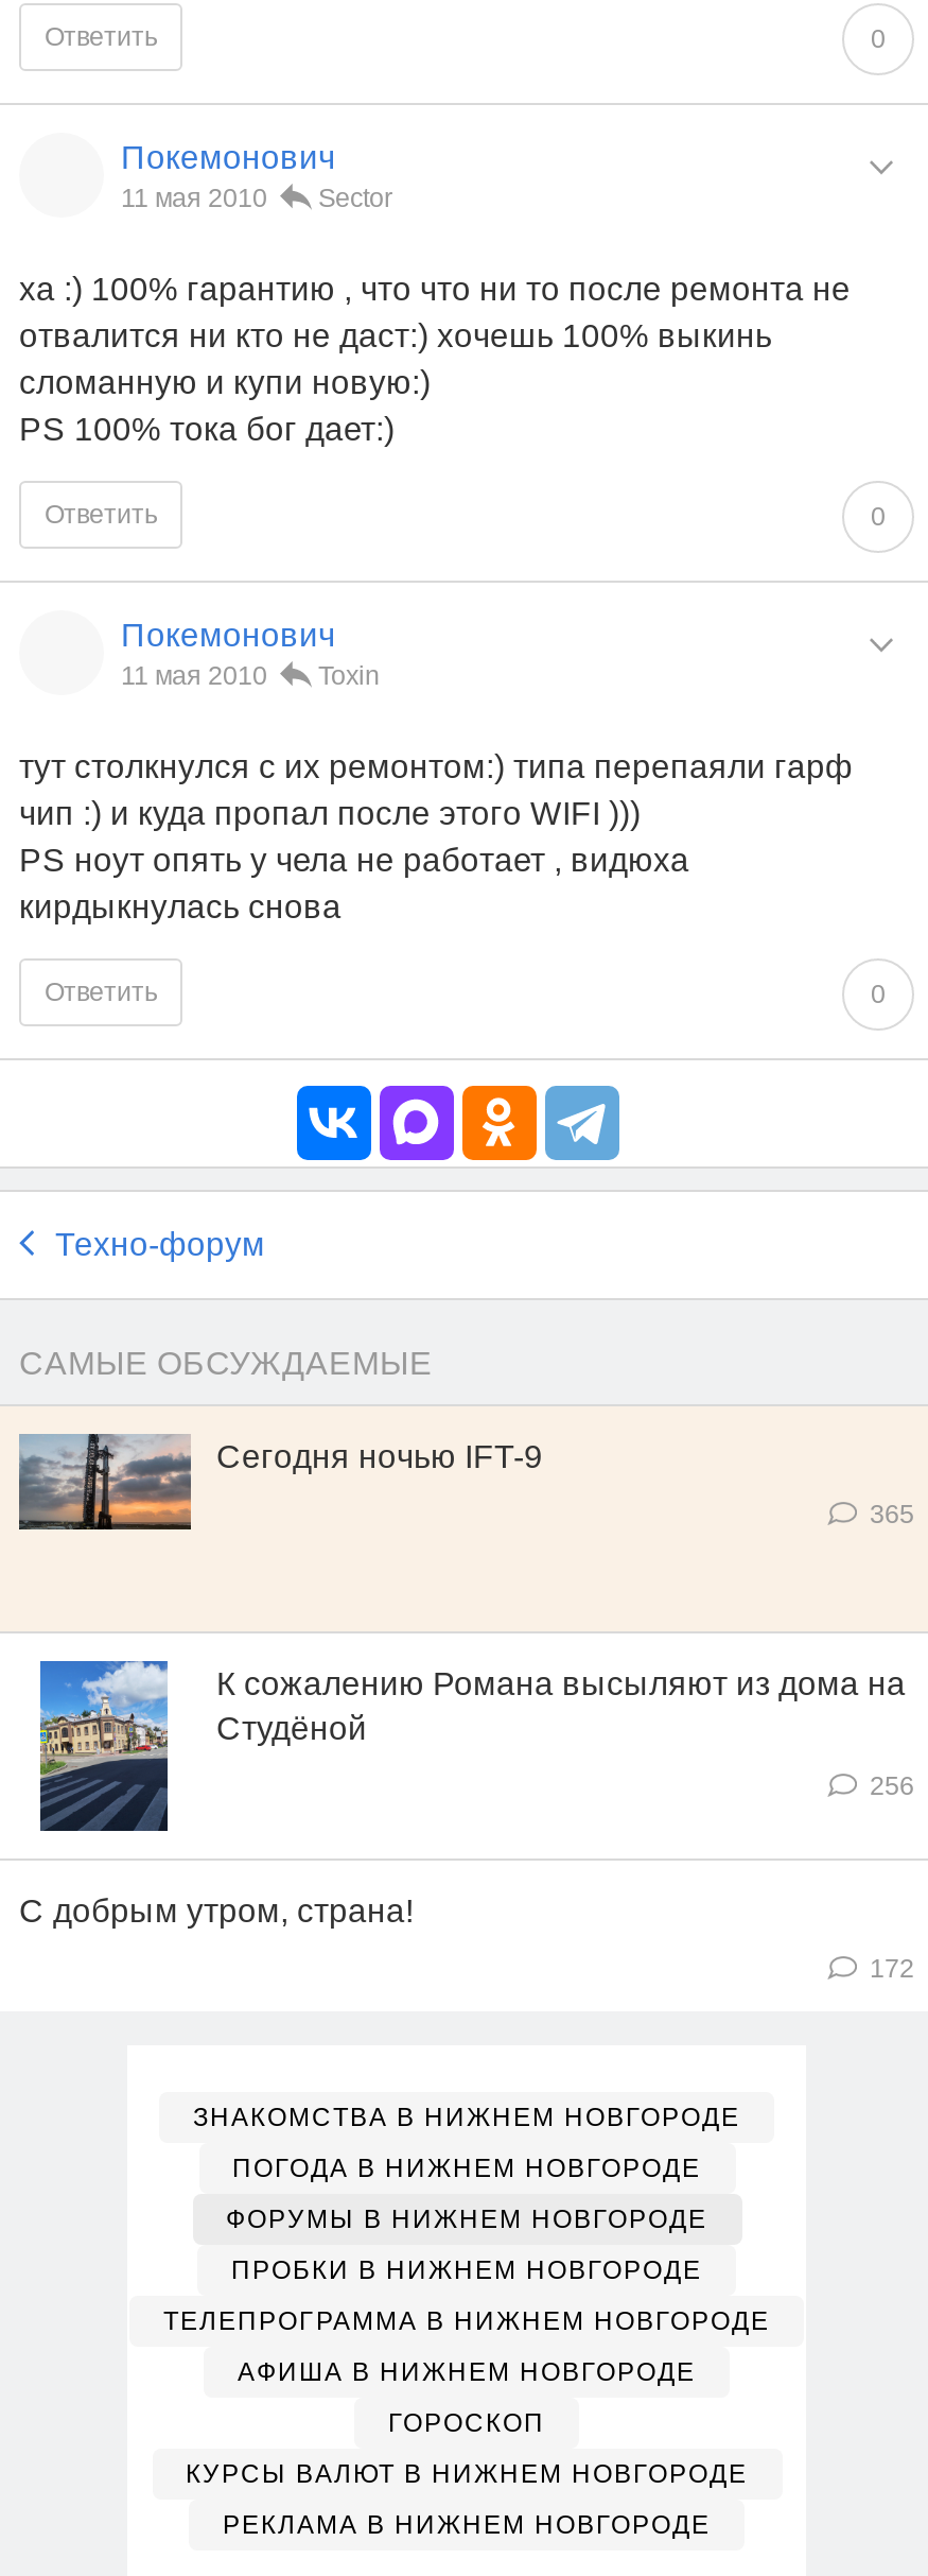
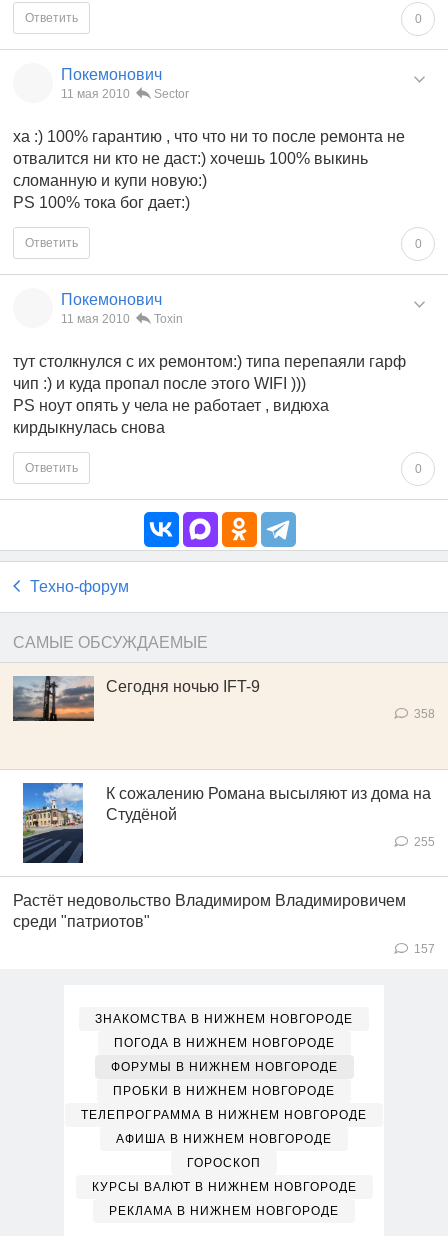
- 365
+ 358

- 256
+ 255

- С добрым утром, страна!
+ Растёт недовольство Владимиром Владимировичем
+ среди "патриотов"

- 172
+ 157
